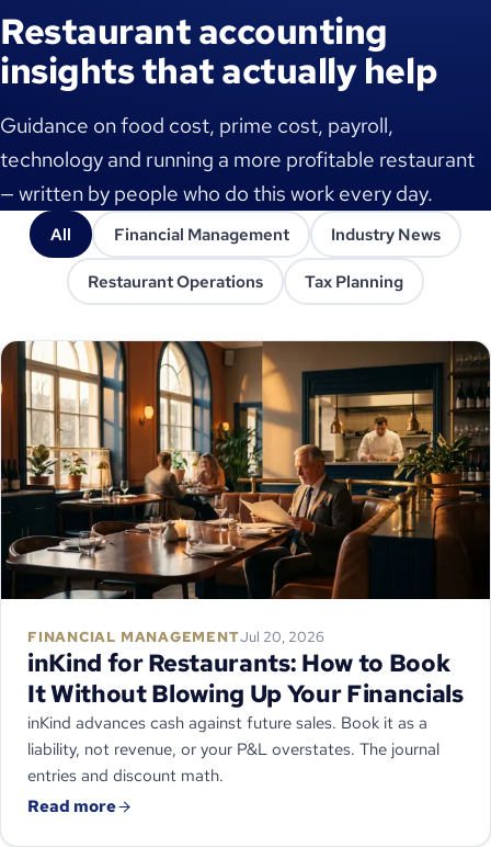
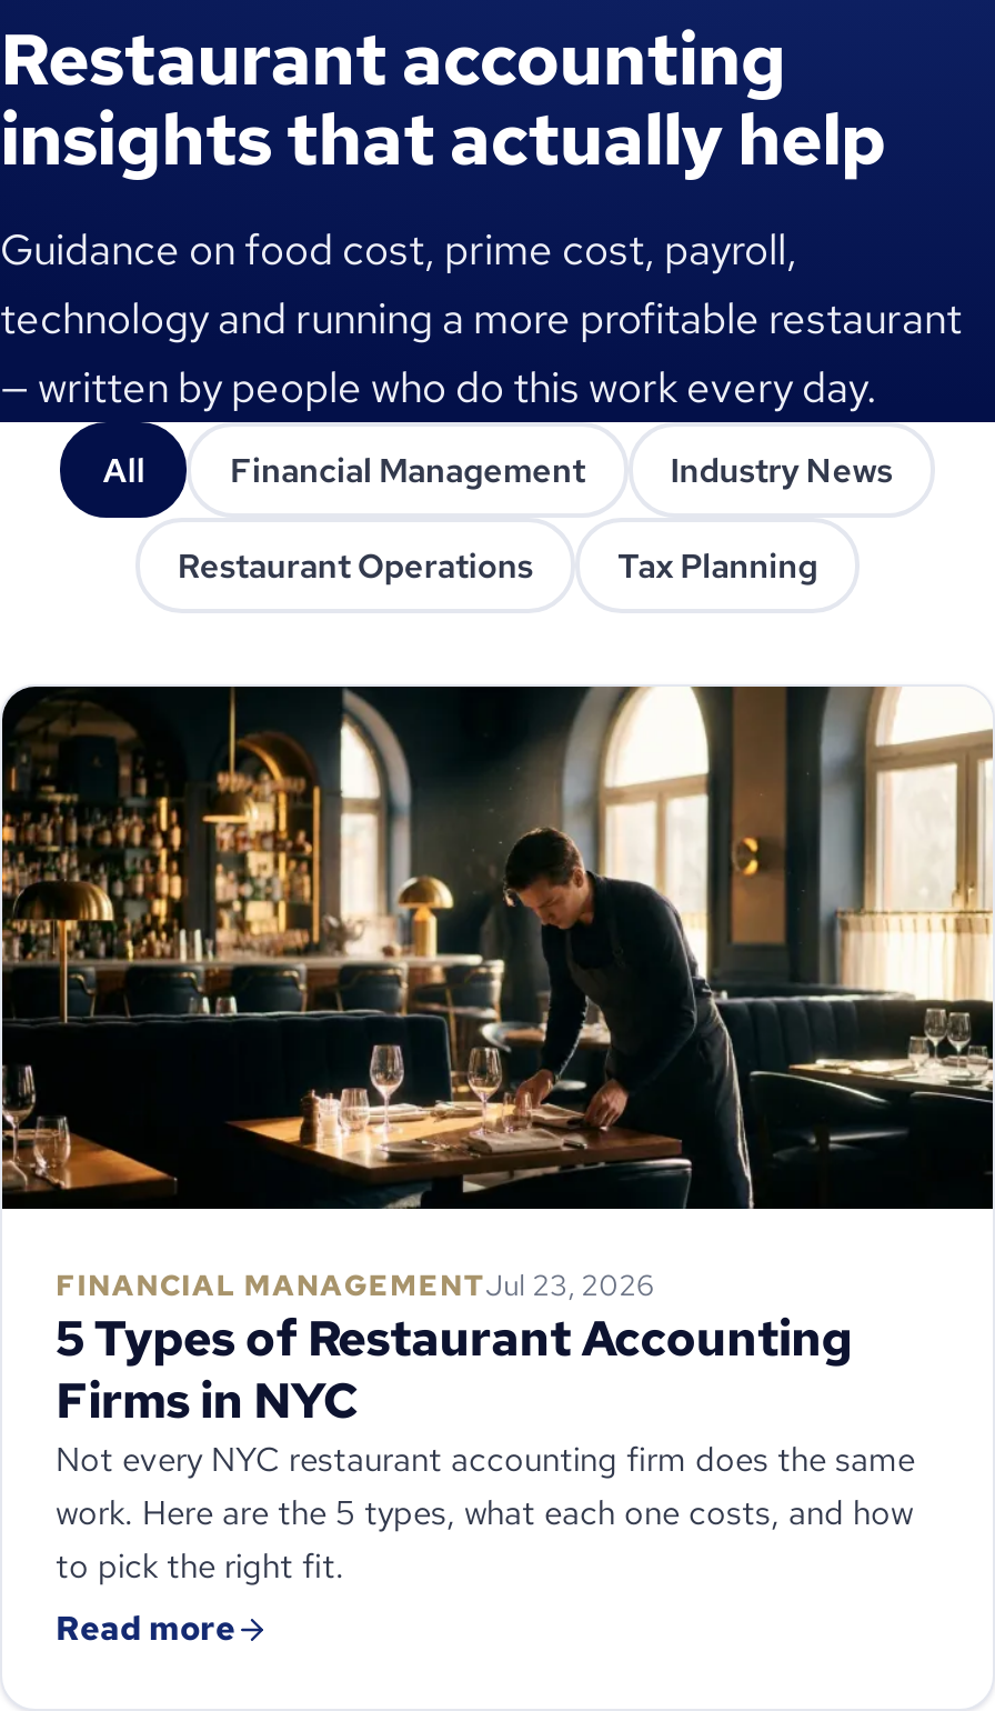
- [image]
- FINANCIAL MANAGEMENTJul 20, 2026
- inKind for Restaurants: How to Book
- It Without Blowing Up Your Financials
- inKind advances cash against future sales. Book it as a
- liability, not revenue, or your P&L overstates. The journal
- entries and discount math.
+ [image]
+ FINANCIAL MANAGEMENTJul 23, 2026
+ 5 Types of Restaurant Accounting
+ Firms in NYC
+ Not every NYC restaurant accounting firm does the same
+ work. Here are the 5 types, what each one costs, and how
+ to pick the right fit.
